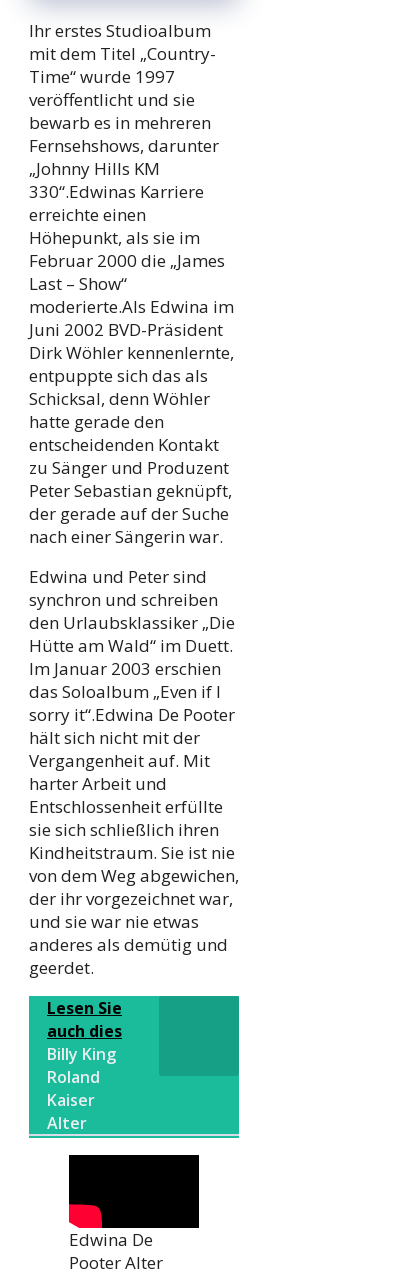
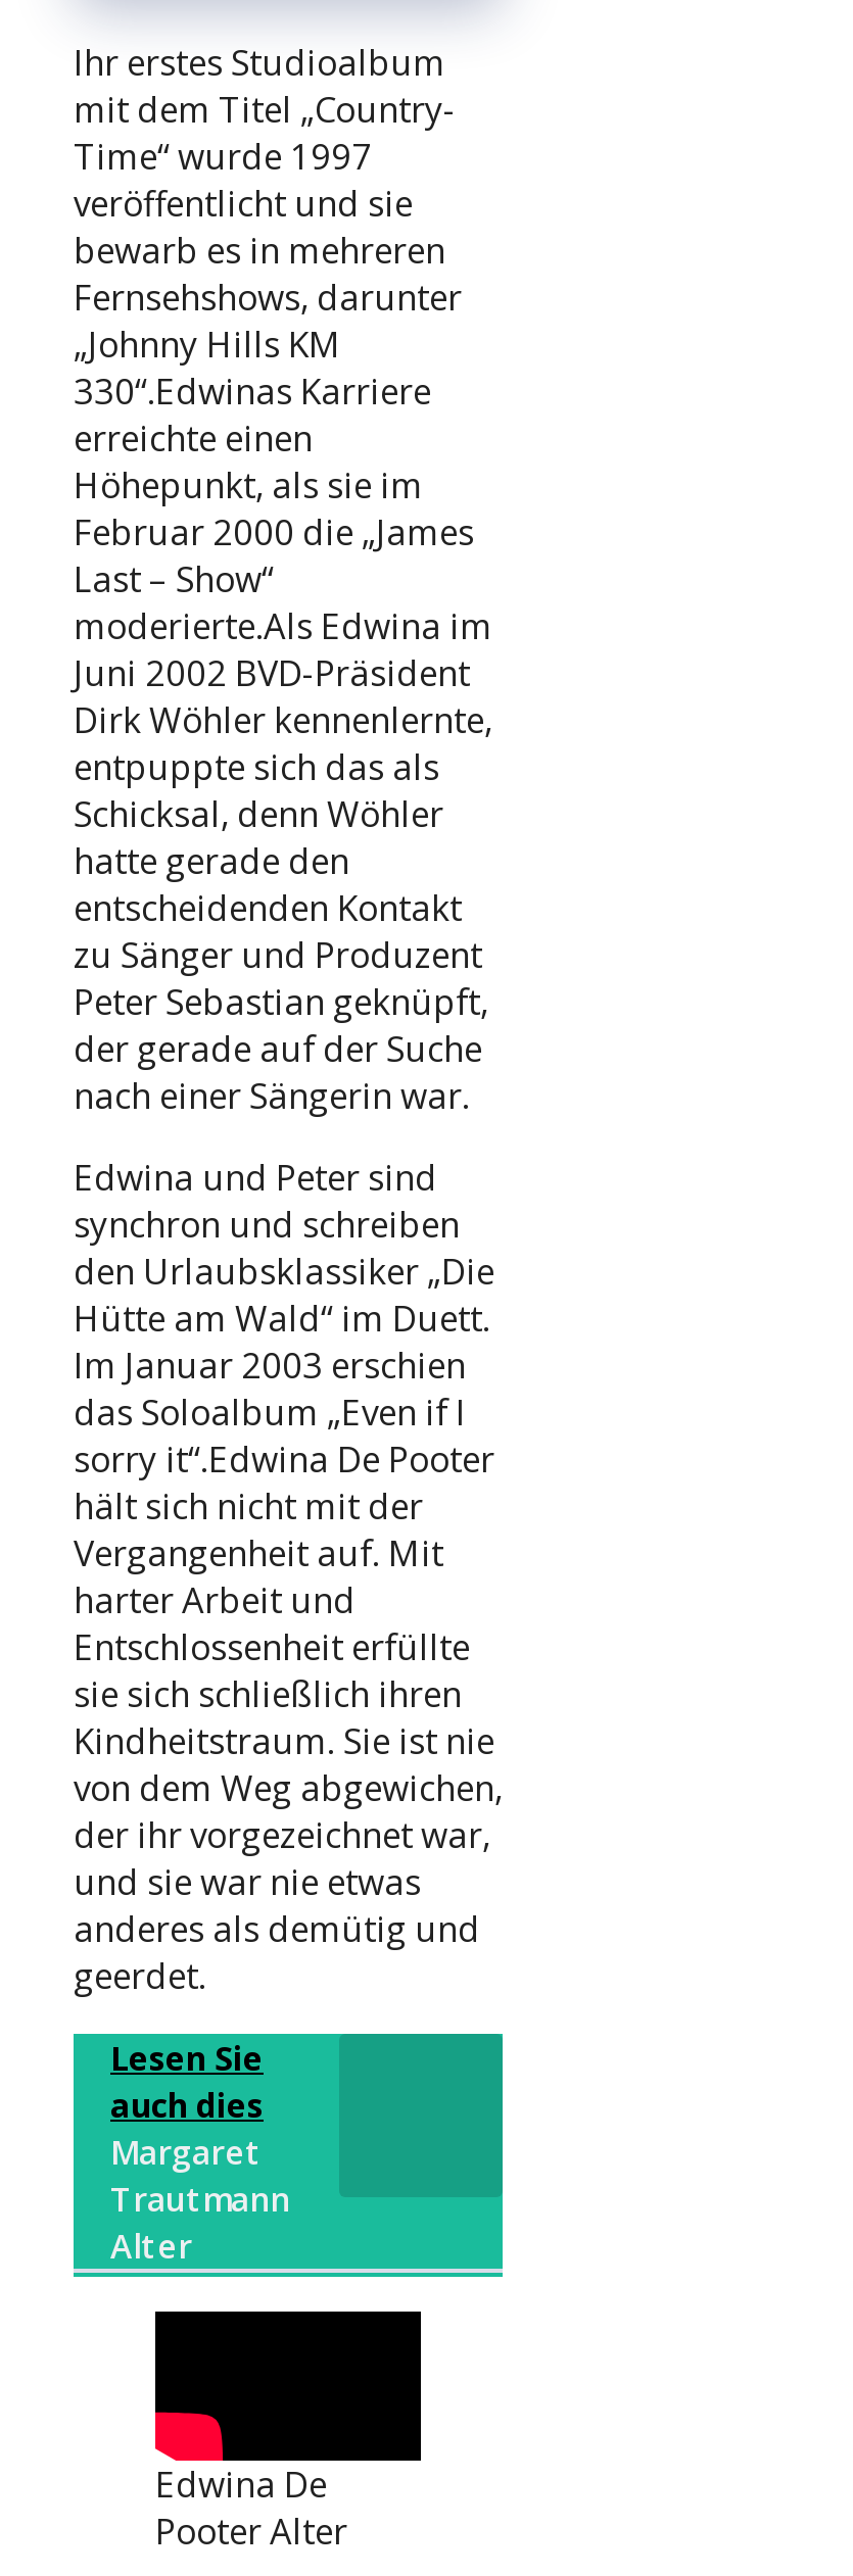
- Billy King
- Roland
- Kaiser
+ Margaret
+ Trautmann
